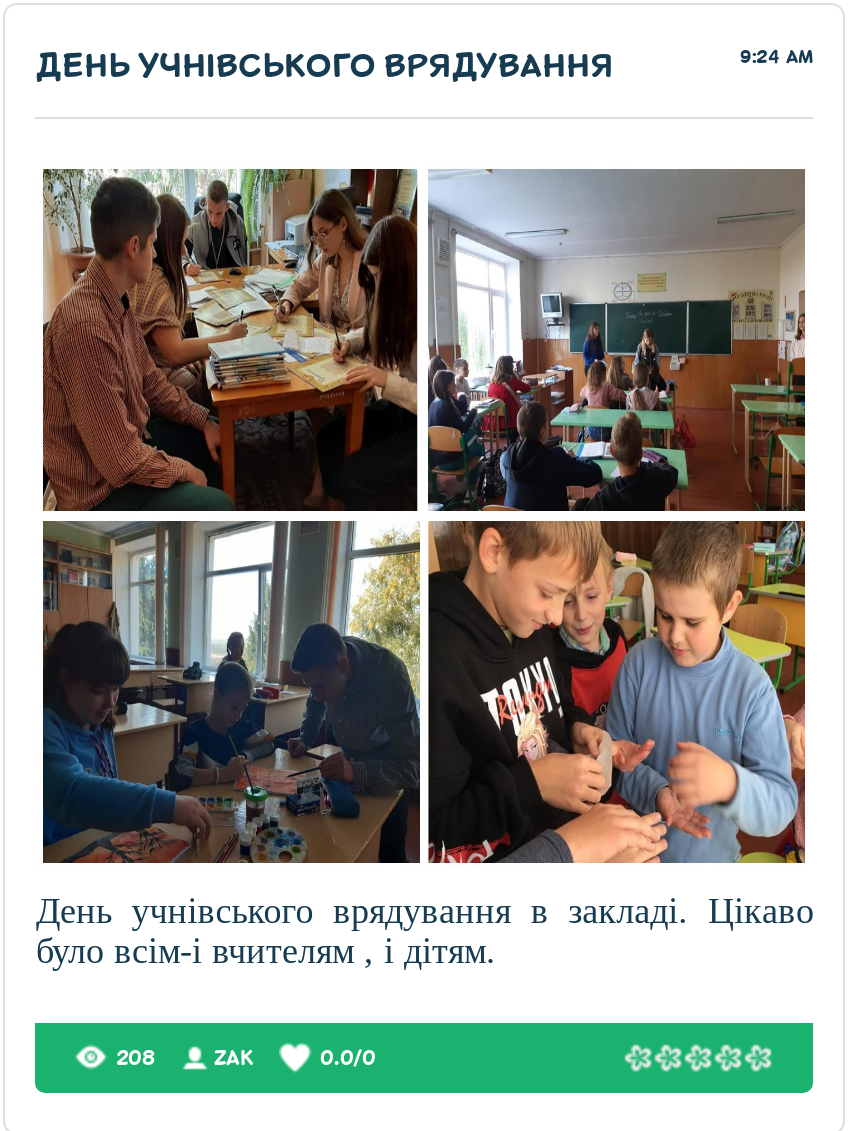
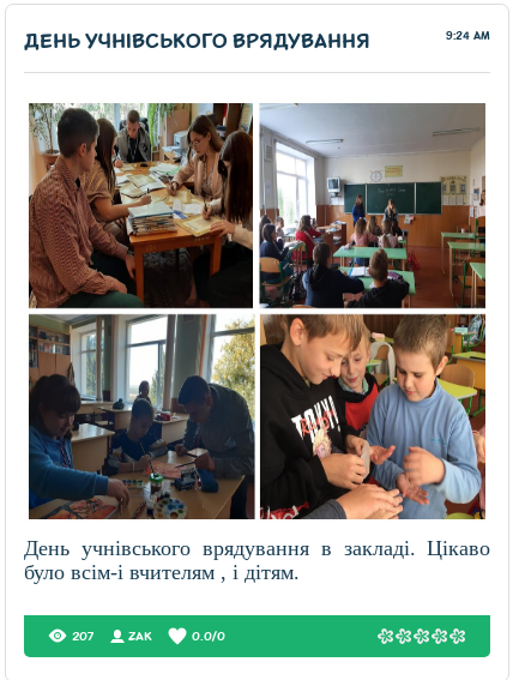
- 208
+ 207
